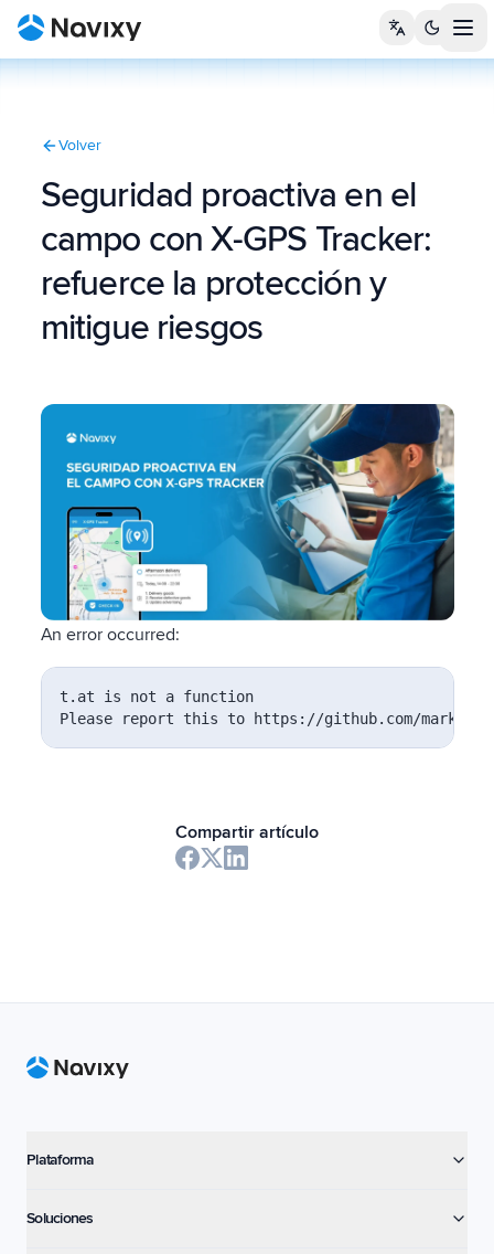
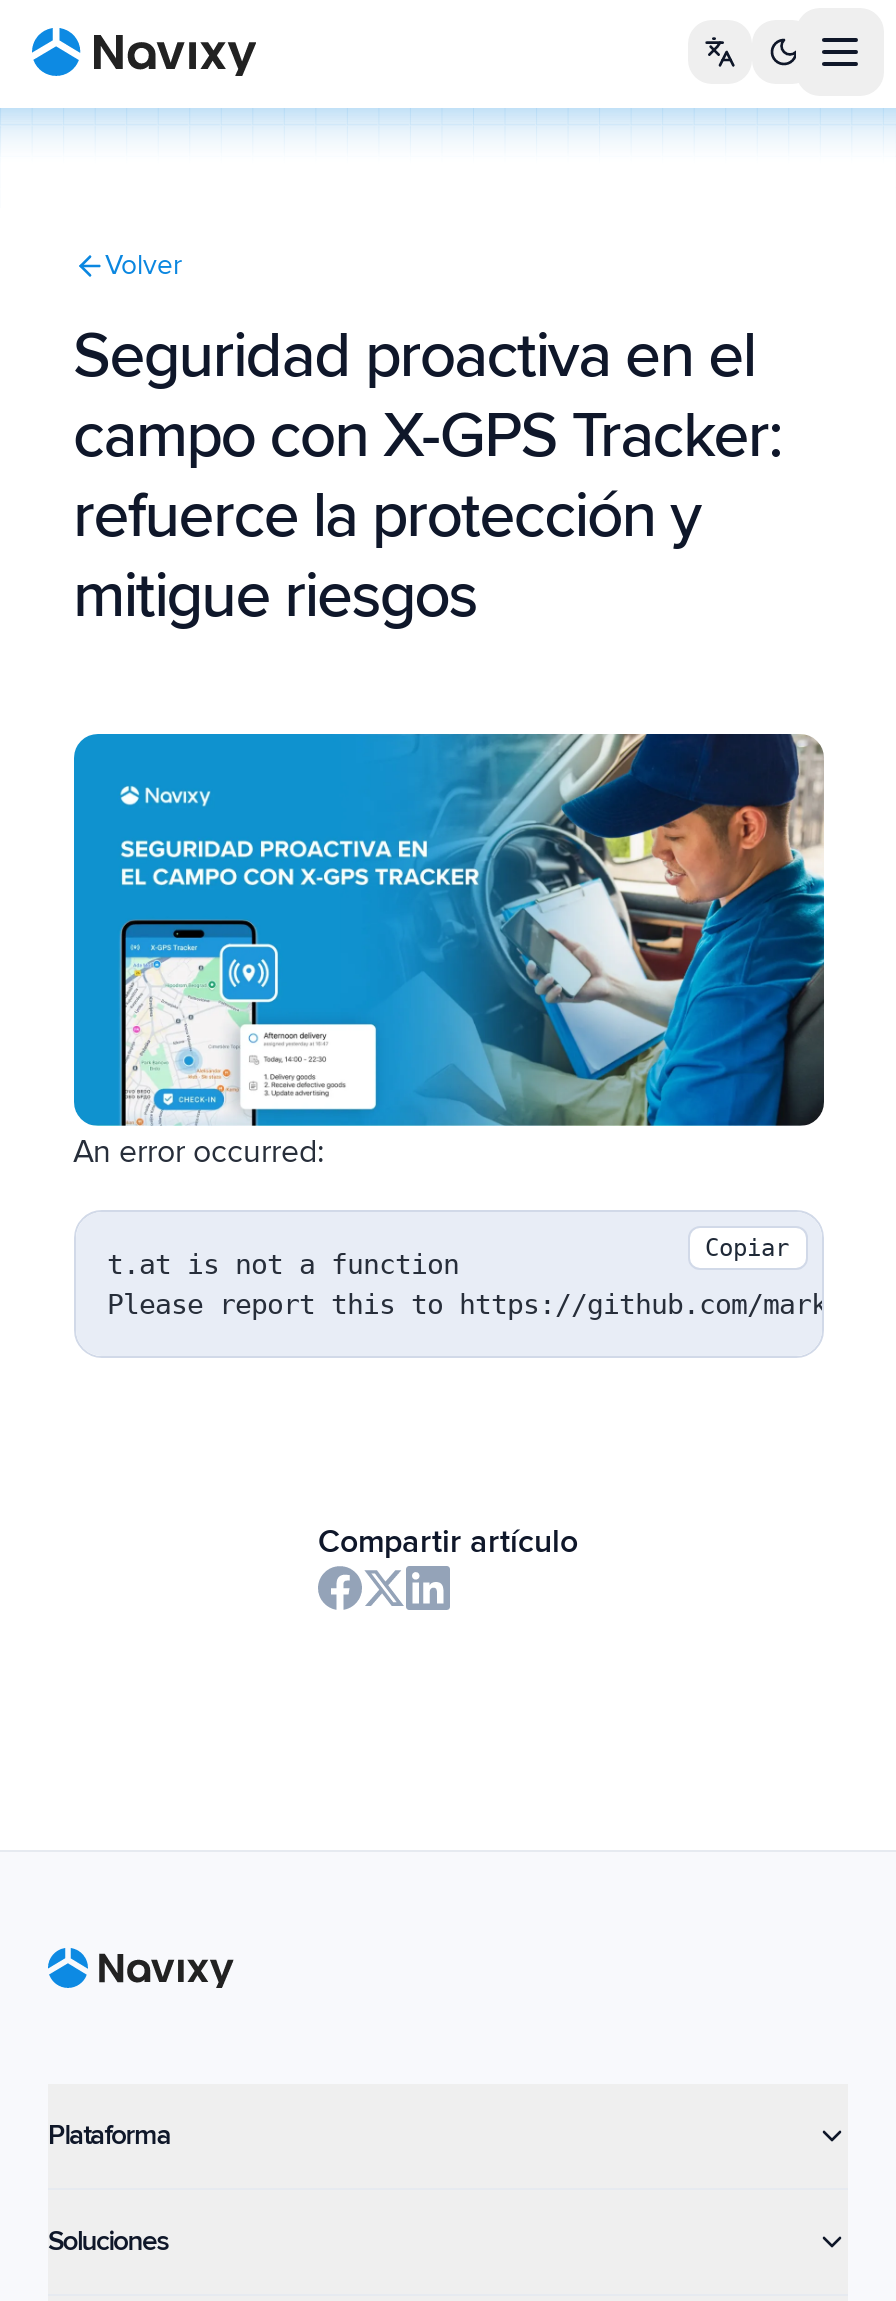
+ Copiar
